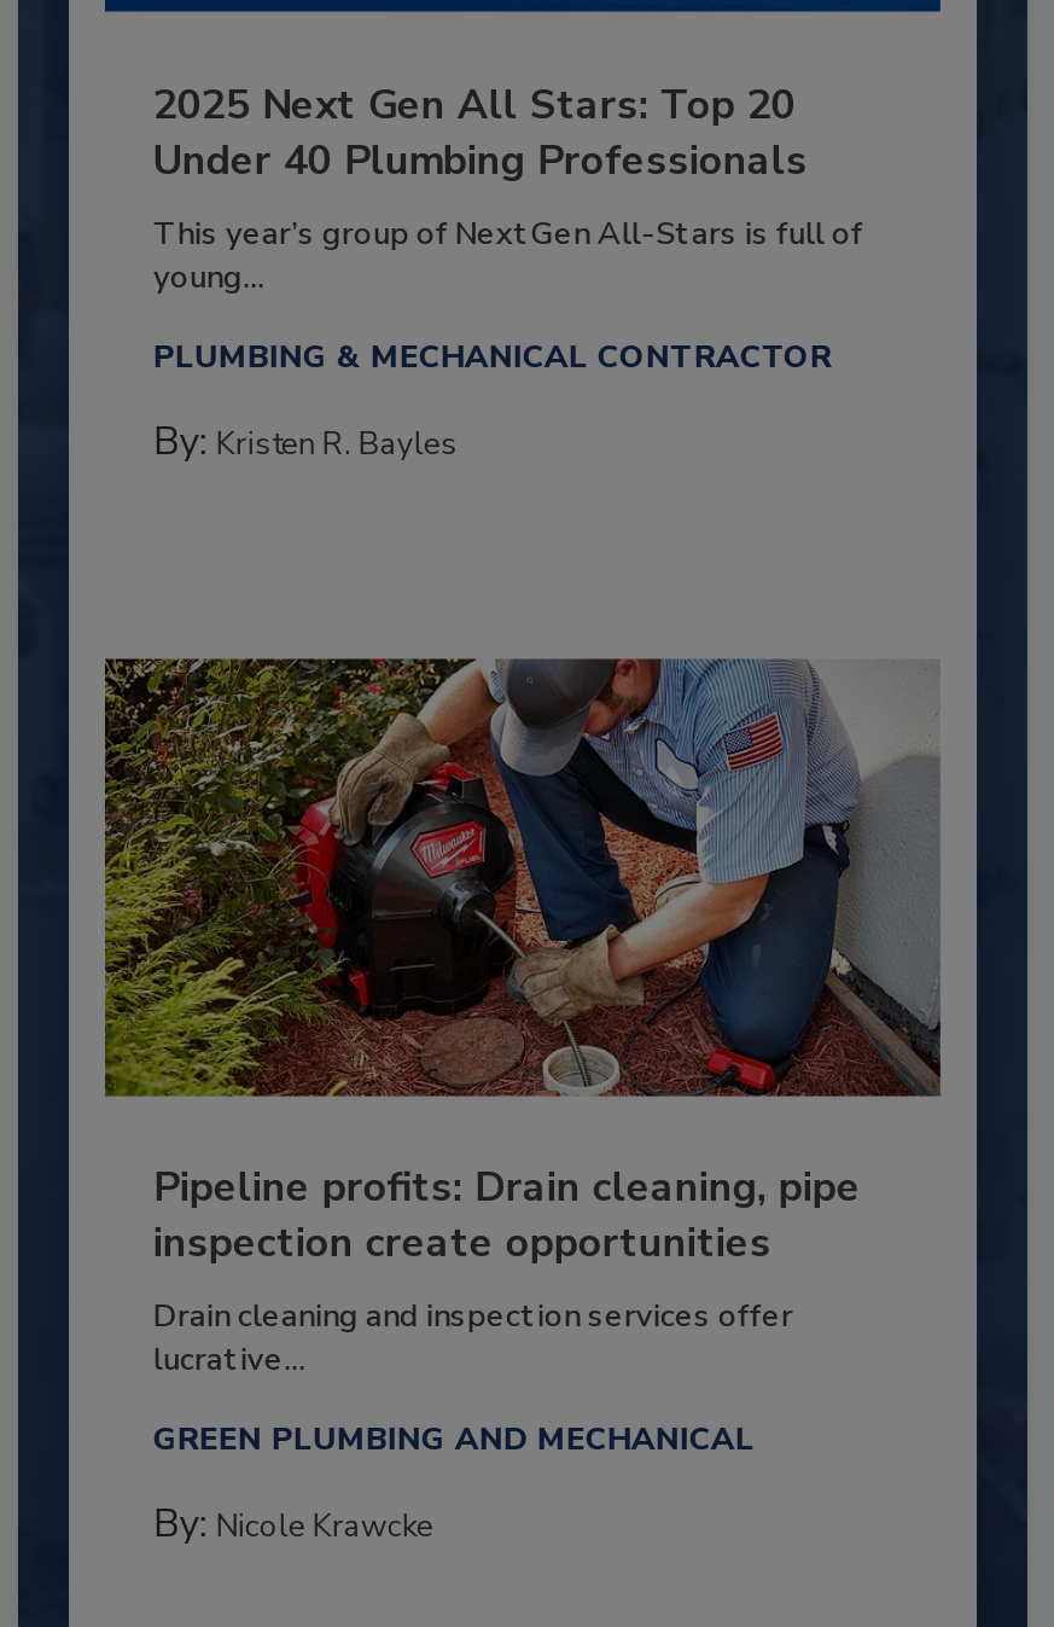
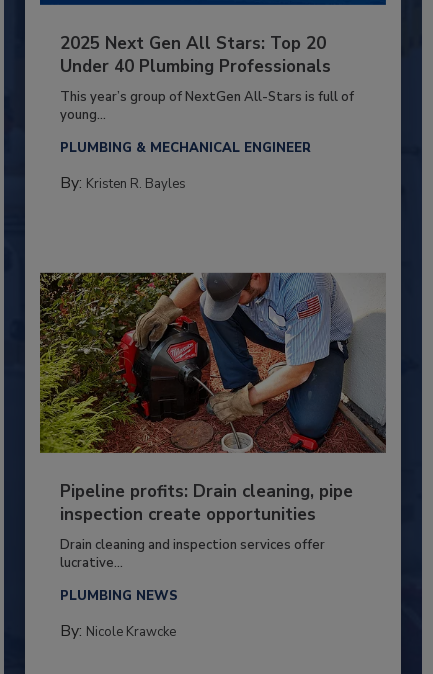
- PLUMBING & MECHANICAL CONTRACTOR
+ PLUMBING & MECHANICAL ENGINEER

- GREEN PLUMBING AND MECHANICAL
+ PLUMBING NEWS
